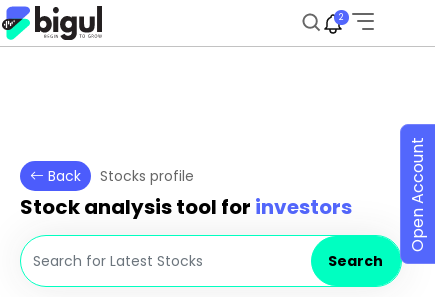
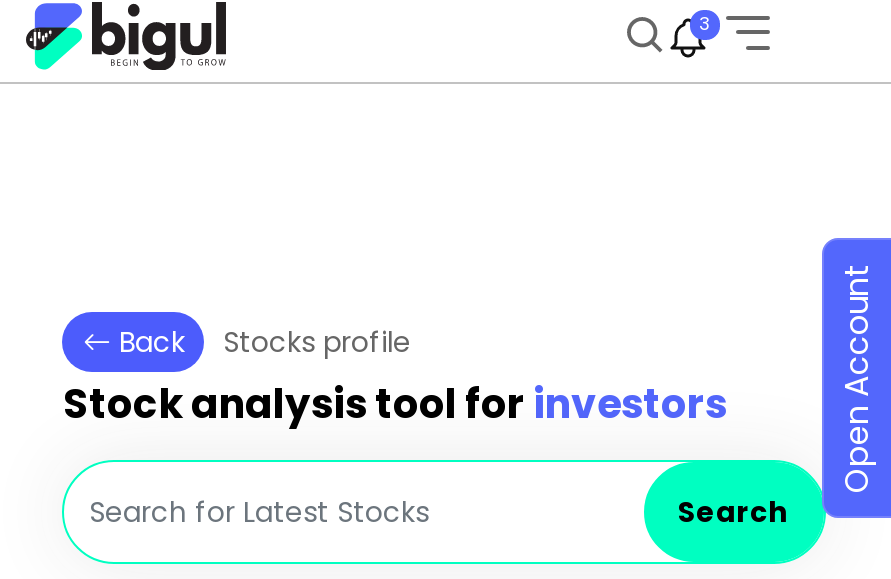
- 2
+ 3
